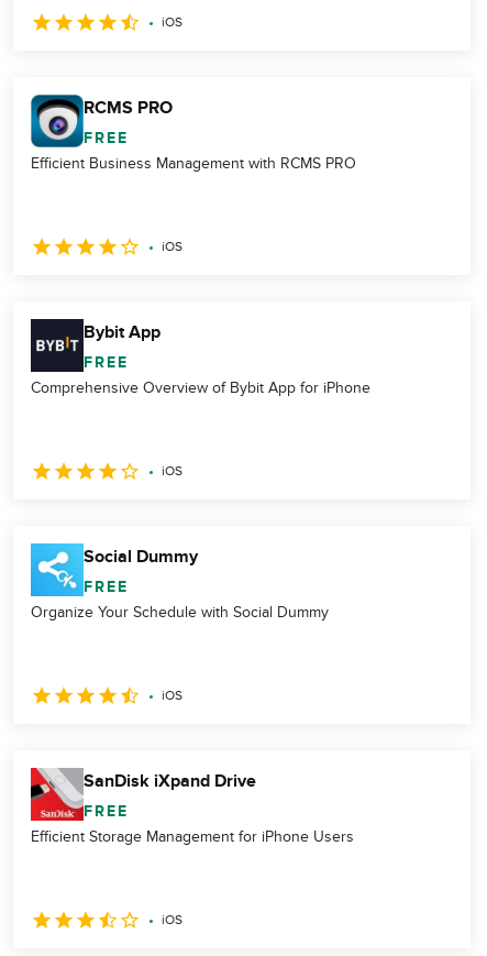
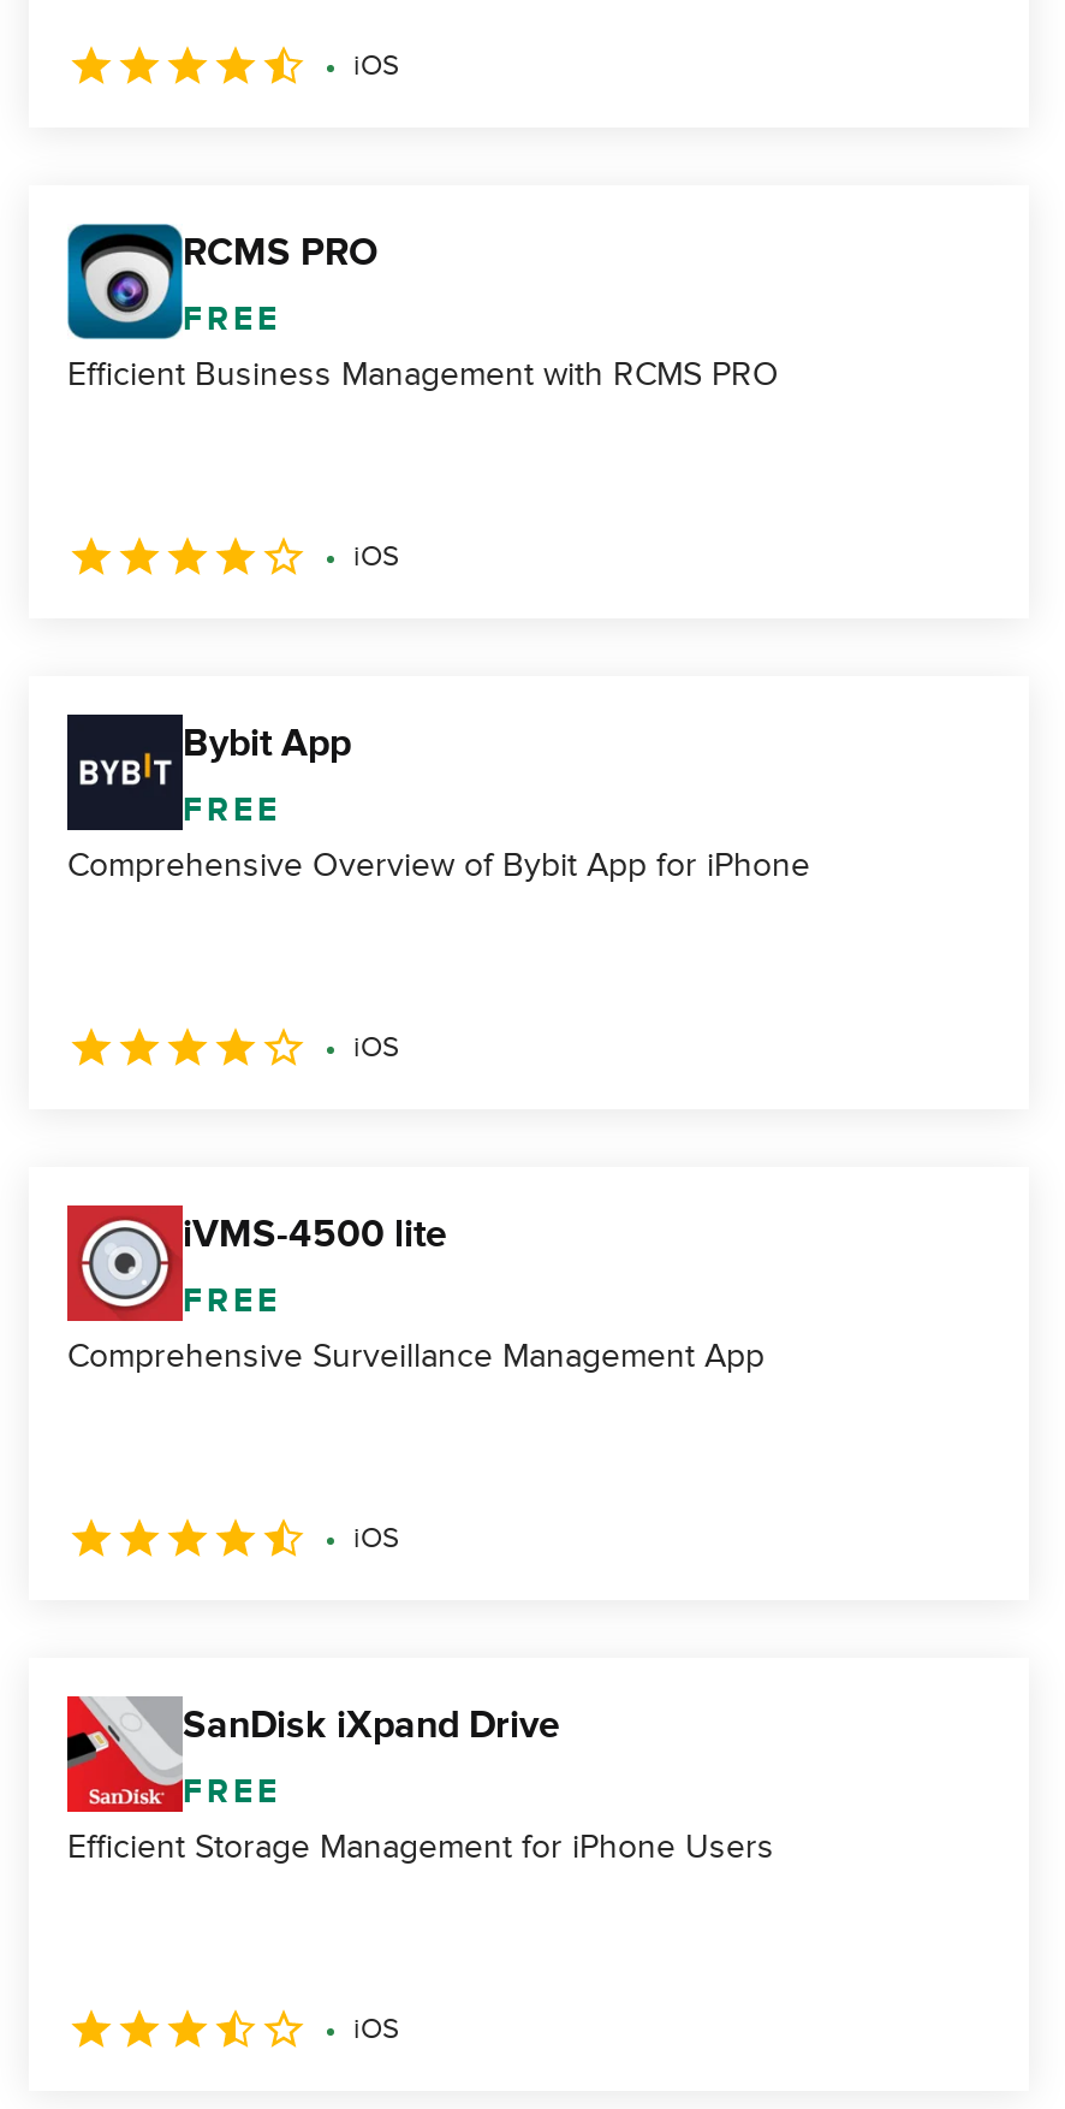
- [image]
- Social Dummy
+ [image]
+ iVMS-4500 lite

- Organize Your Schedule with Social Dummy
+ Comprehensive Surveillance Management App
